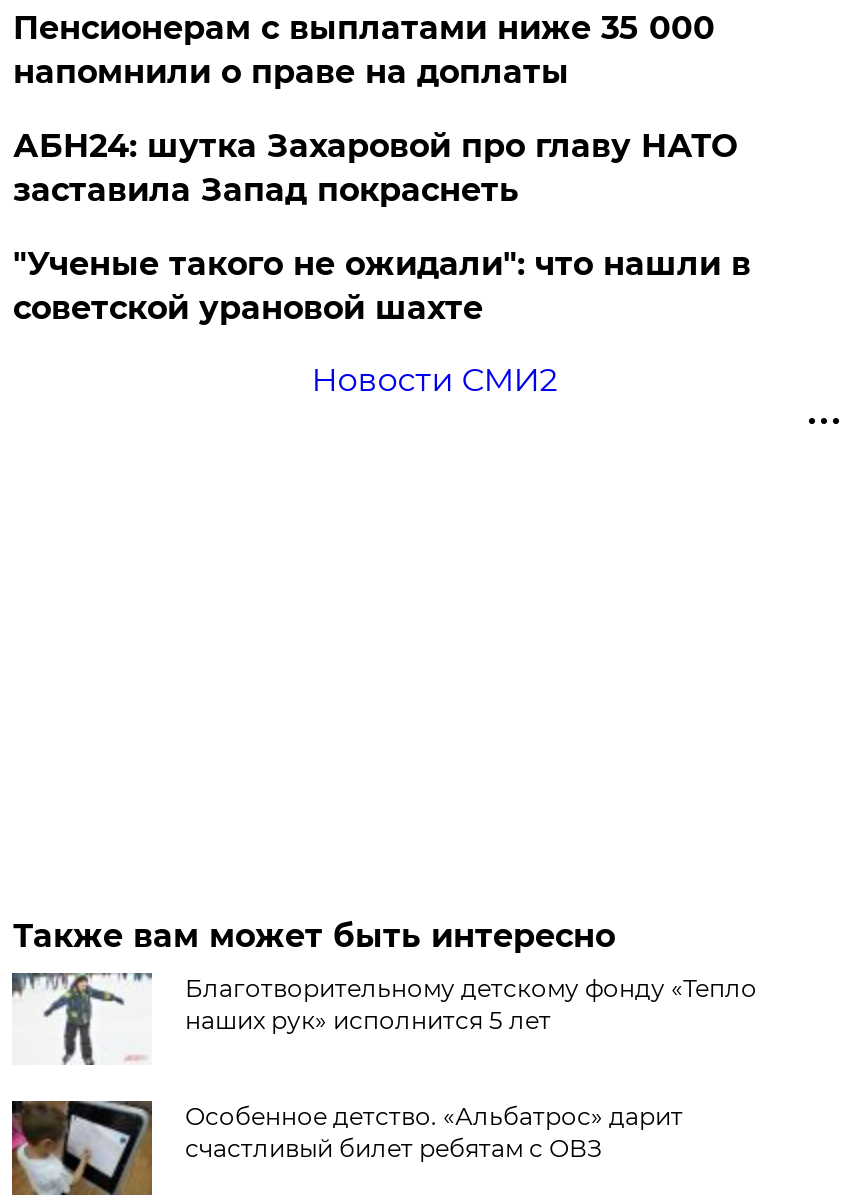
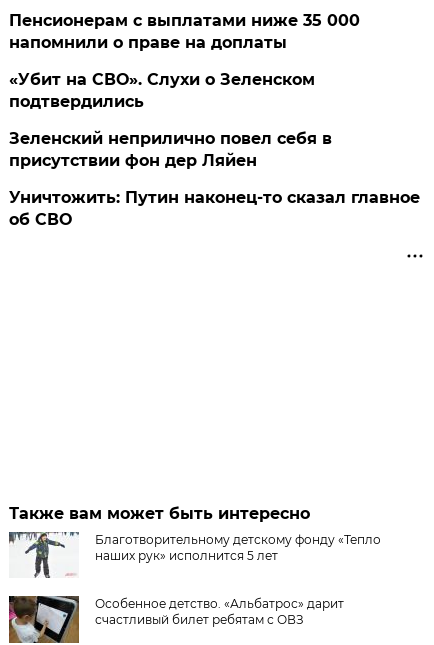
- АБН24: шутка Захаровой про главу НАТО
- заставила Запад покраснеть
+ «Убит на СВО». Слухи о Зеленском
+ подтвердились

- "Ученые такого не ожидали": что нашли в
- советской урановой шахте
+ Зеленский неприлично повел cебя в
+ присутствии фон дер Ляйен

- Новости СМИ2
+ Уничтожить: Путин наконец-то сказал главное
+ об СВО
